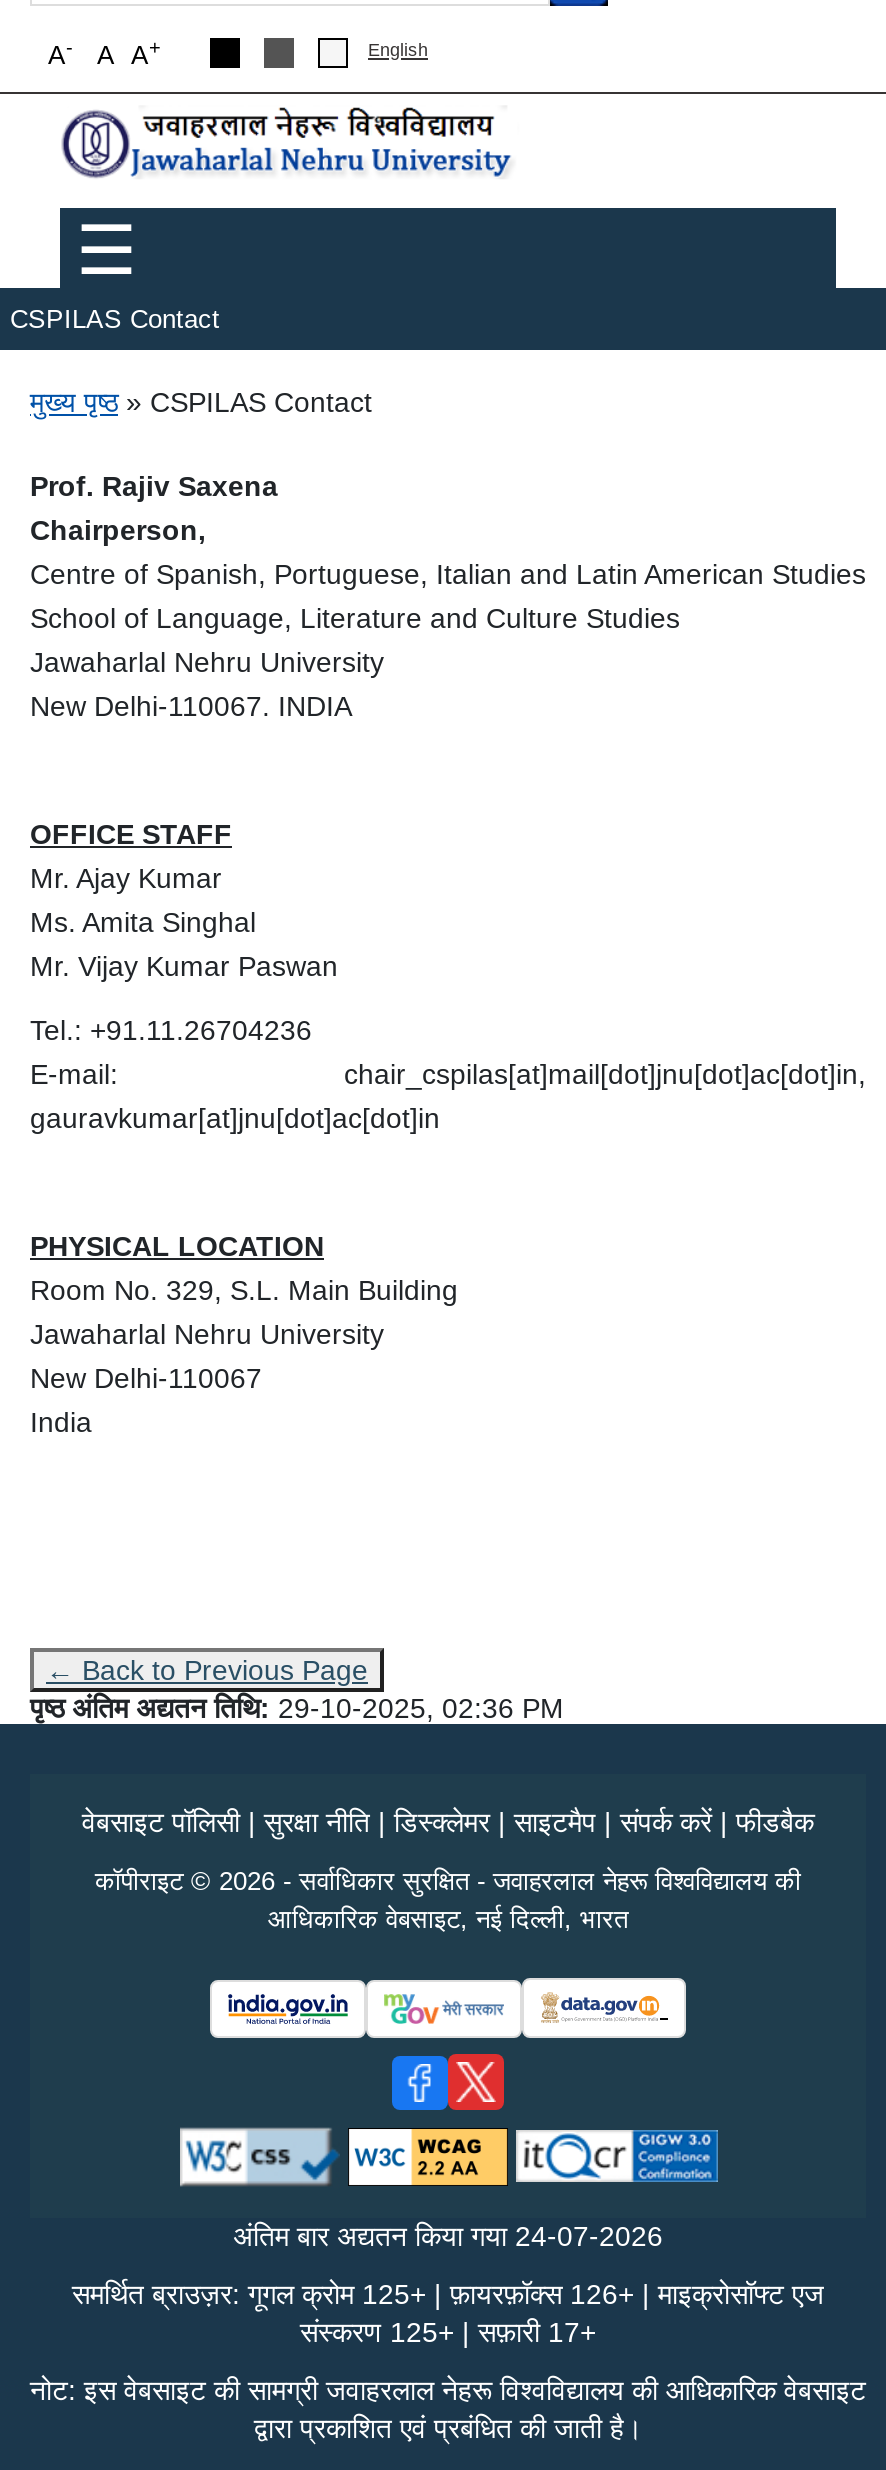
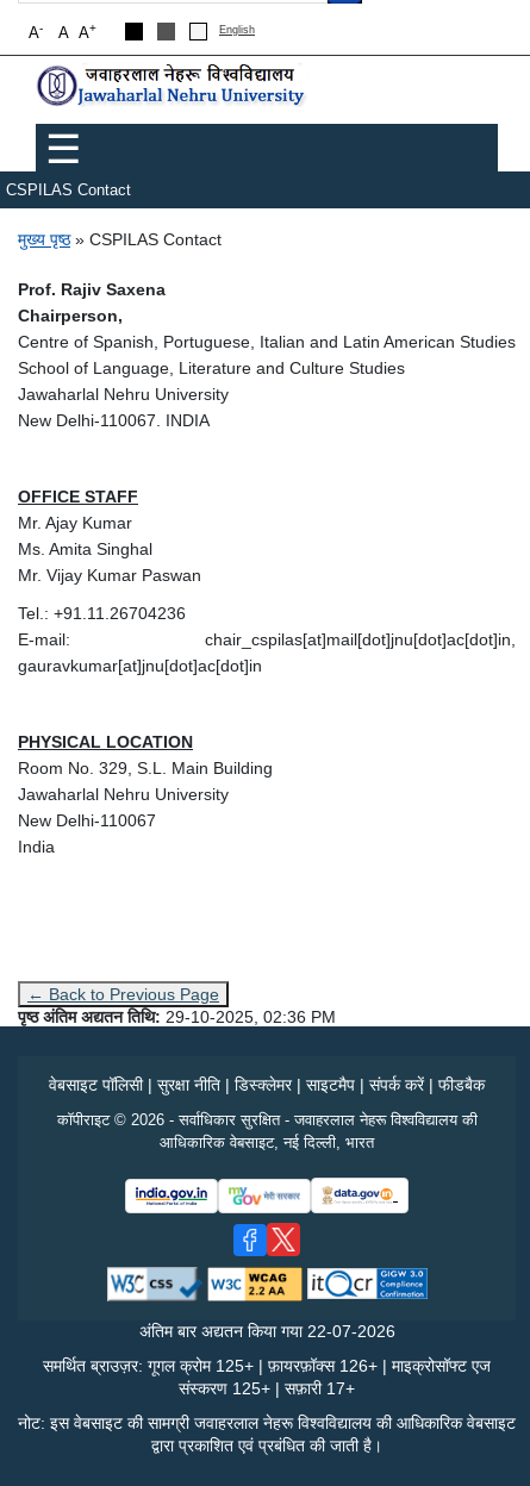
- अंतिम बार अद्यतन किया गया 24-07-2026
+ अंतिम बार अद्यतन किया गया 22-07-2026
